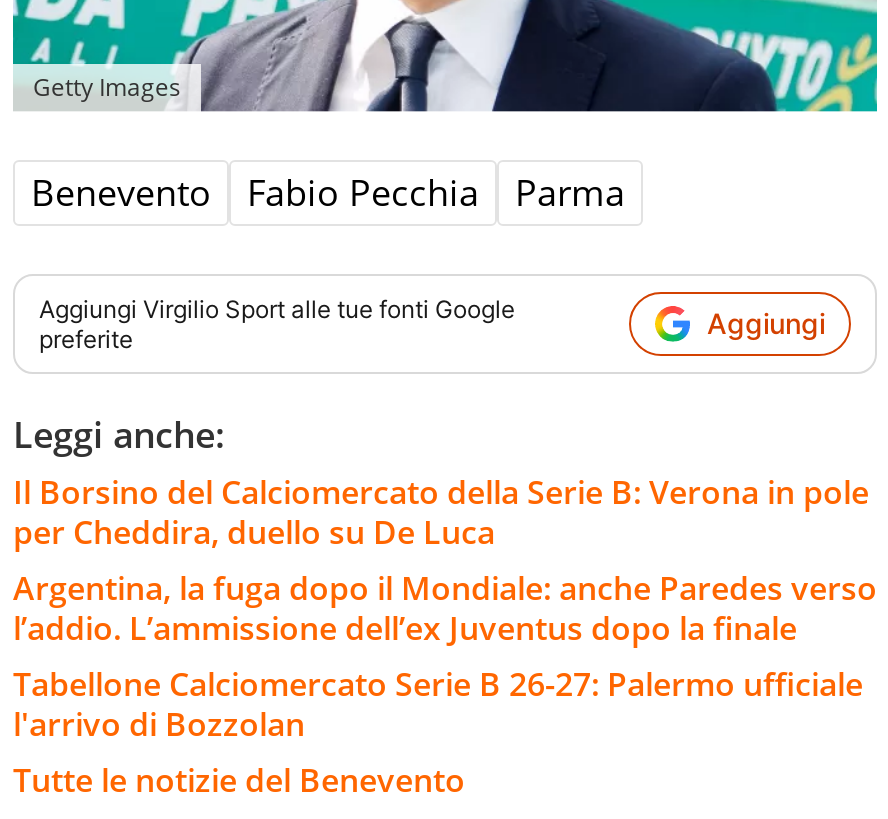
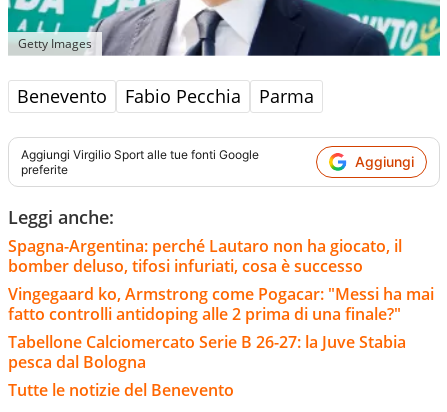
- Il Borsino del Calciomercato della Serie B: Verona in pole
- per Cheddira, duello su De Luca
- Argentina, la fuga dopo il Mondiale: anche Paredes verso
- l’addio. L’ammissione dell’ex Juventus dopo la finale
- Tabellone Calciomercato Serie B 26-27: Palermo ufficiale
- l'arrivo di Bozzolan
+ Spagna-Argentina: perché Lautaro non ha giocato, il
+ bomber deluso, tifosi infuriati, cosa è successo
+ Vingegaard ko, Armstrong come Pogacar: "Messi ha mai
+ fatto controlli antidoping alle 2 prima di una finale?"
+ Tabellone Calciomercato Serie B 26-27: la Juve Stabia
+ pesca dal Bologna
